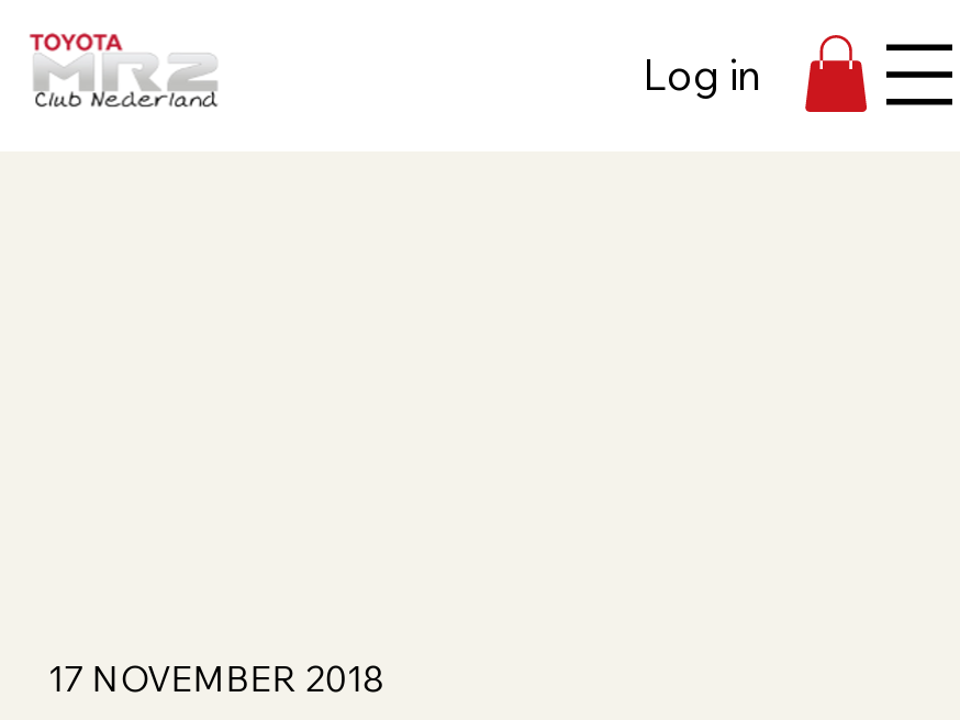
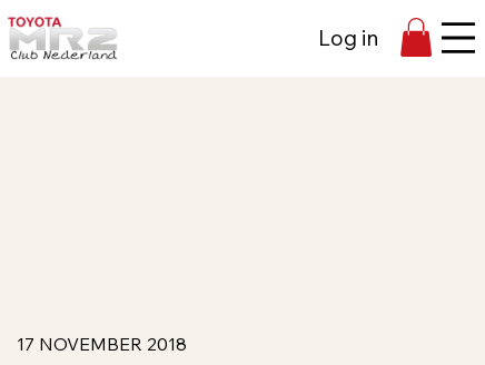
- [image]
+ [image]
